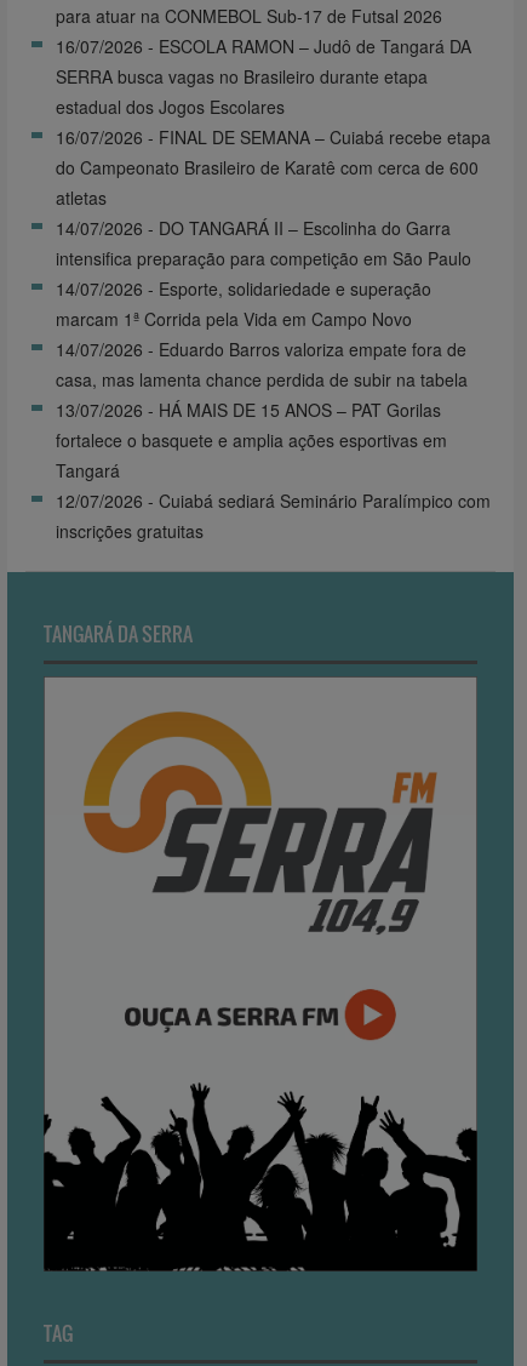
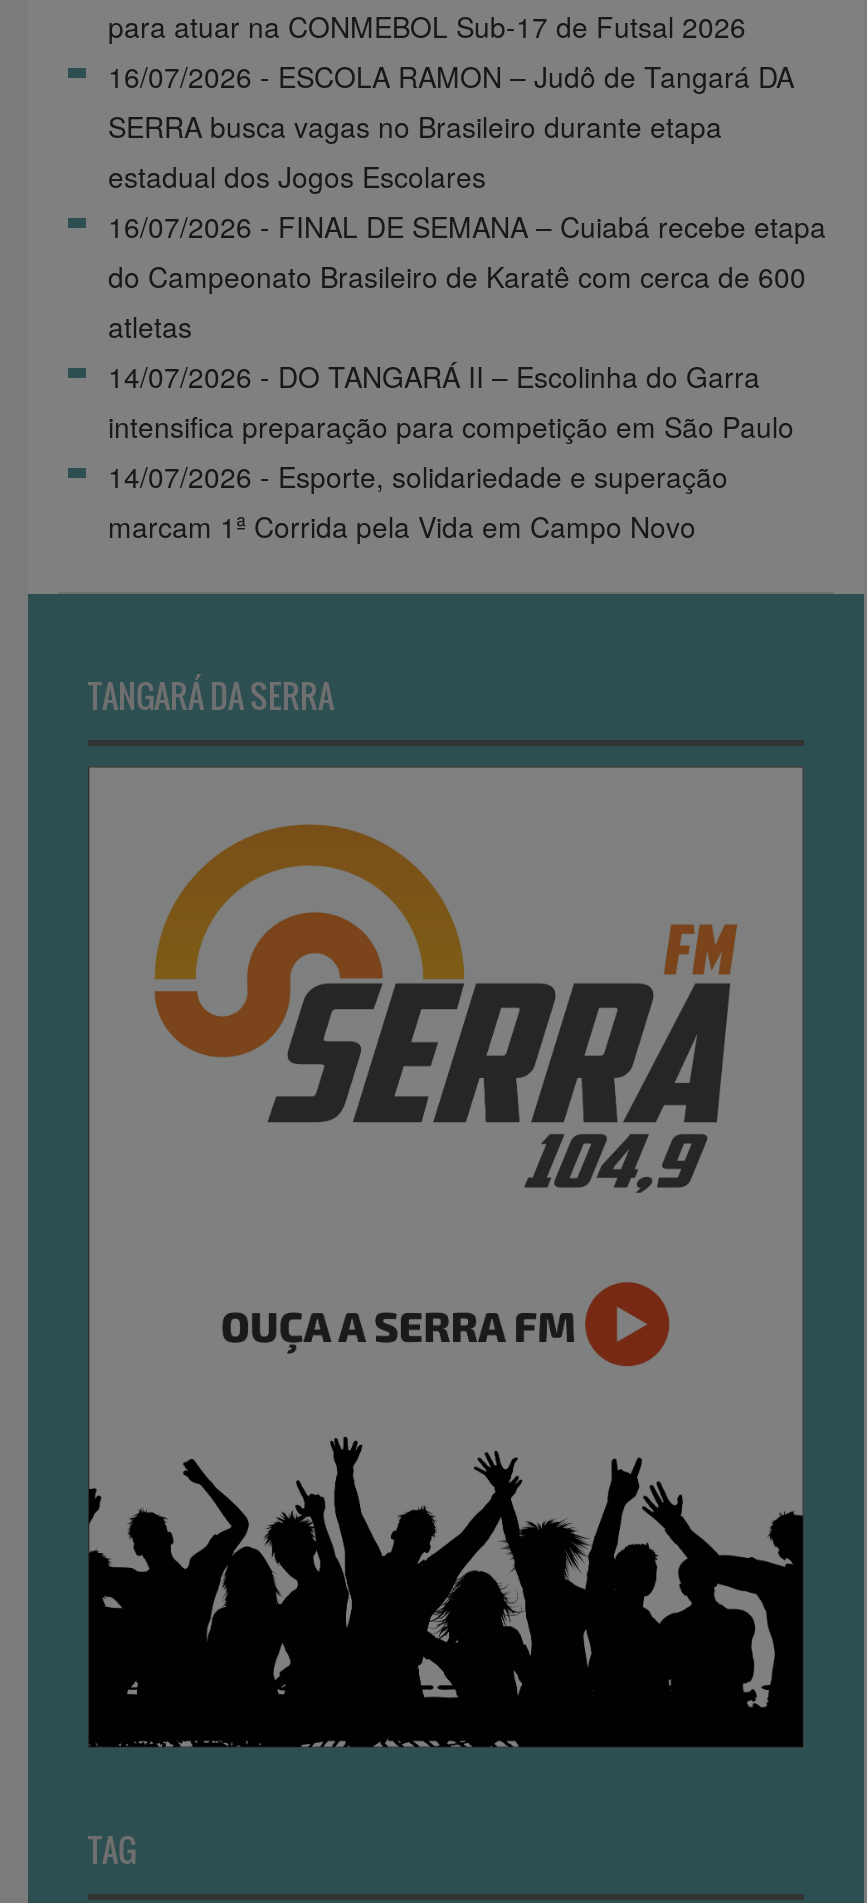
- 14/07/2026 - Eduardo Barros valoriza empate fora de
- casa, mas lamenta chance perdida de subir na tabela
- 13/07/2026 - HÁ MAIS DE 15 ANOS – PAT Gorilas
- fortalece o basquete e amplia ações esportivas em
- Tangará
- 12/07/2026 - Cuiabá sediará Seminário Paralímpico com
- inscrições gratuitas
